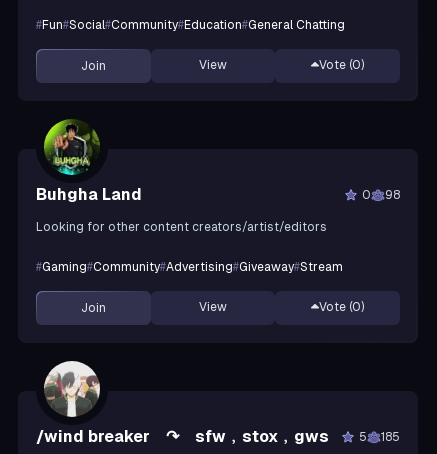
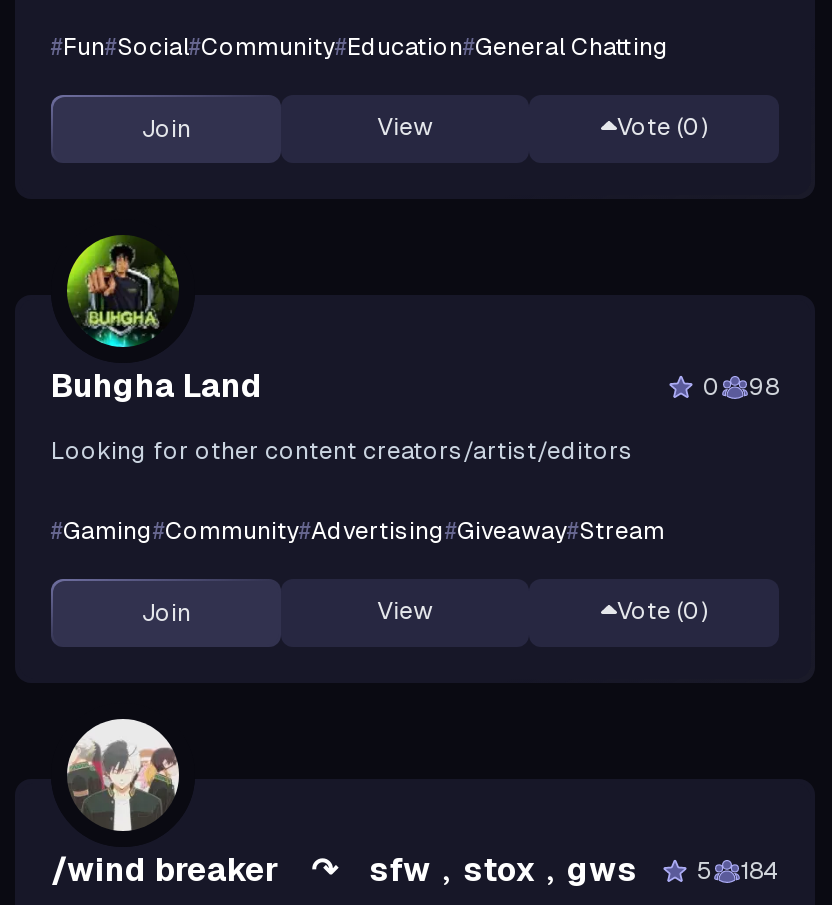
- 5 185
+ 5 184
